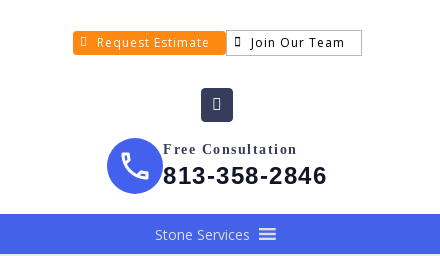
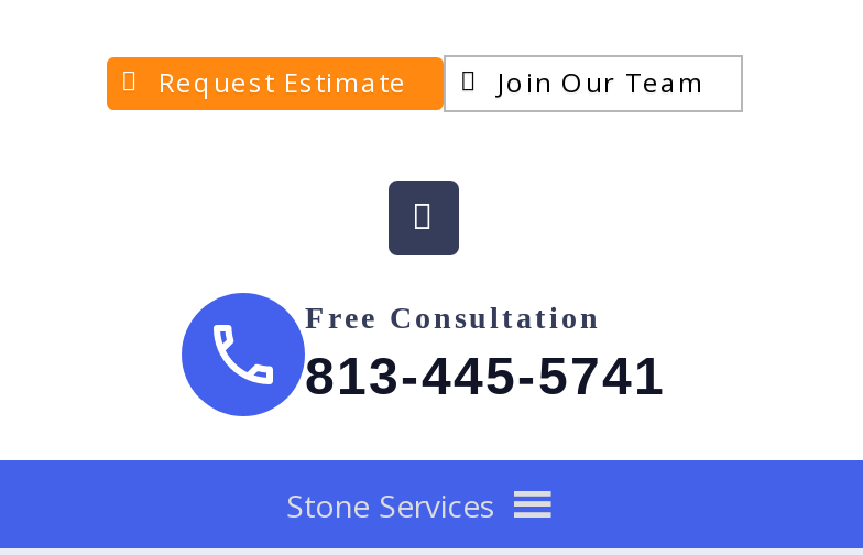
- 813-358-2846
+ 813-445-5741
